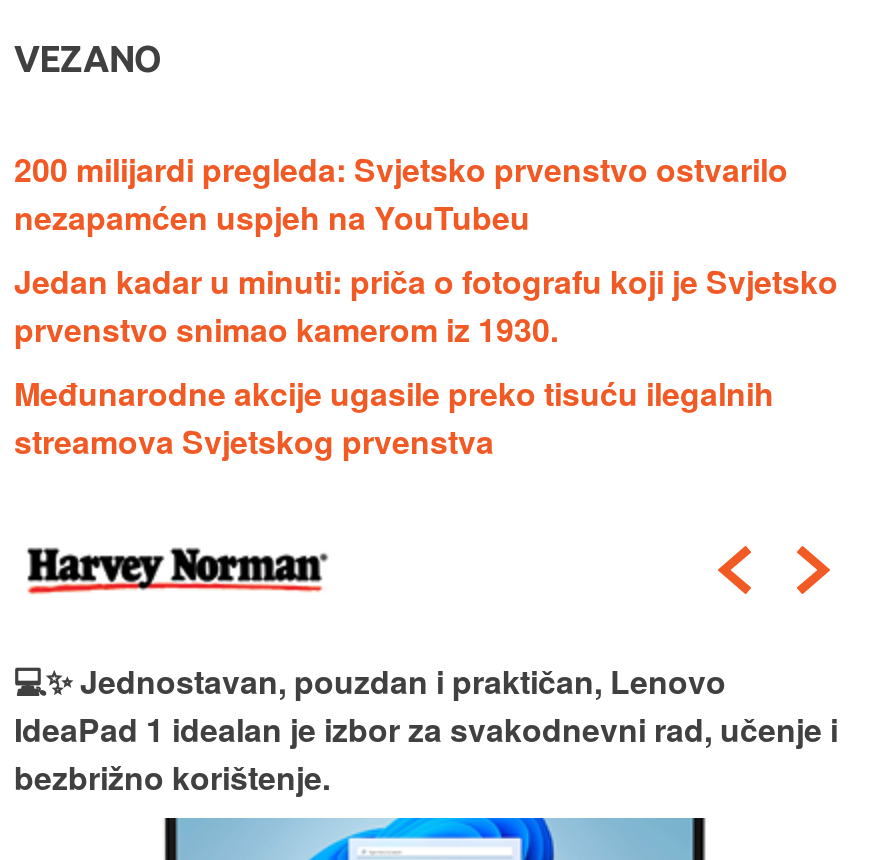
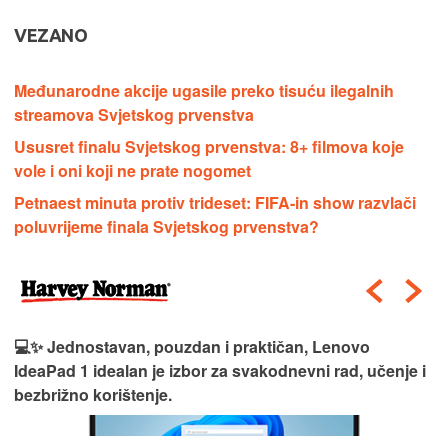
- 200 milijardi pregleda: Svjetsko prvenstvo ostvarilo
- nezapamćen uspjeh na YouTubeu
- Jedan kadar u minuti: priča o fotografu koji je Svjetsko
- prvenstvo snimao kamerom iz 1930.

moved up: Međunarodne akcije ugasile preko tisuću ilegalnih | streamova Svjetskog prvenstva

+ Ususret finalu Svjetskog prvenstva: 8+ filmova koje
+ vole i oni koji ne prate nogomet
+ Petnaest minuta protiv trideset: FIFA-in show razvlači
+ poluvrijeme finala Svjetskog prvenstva?
